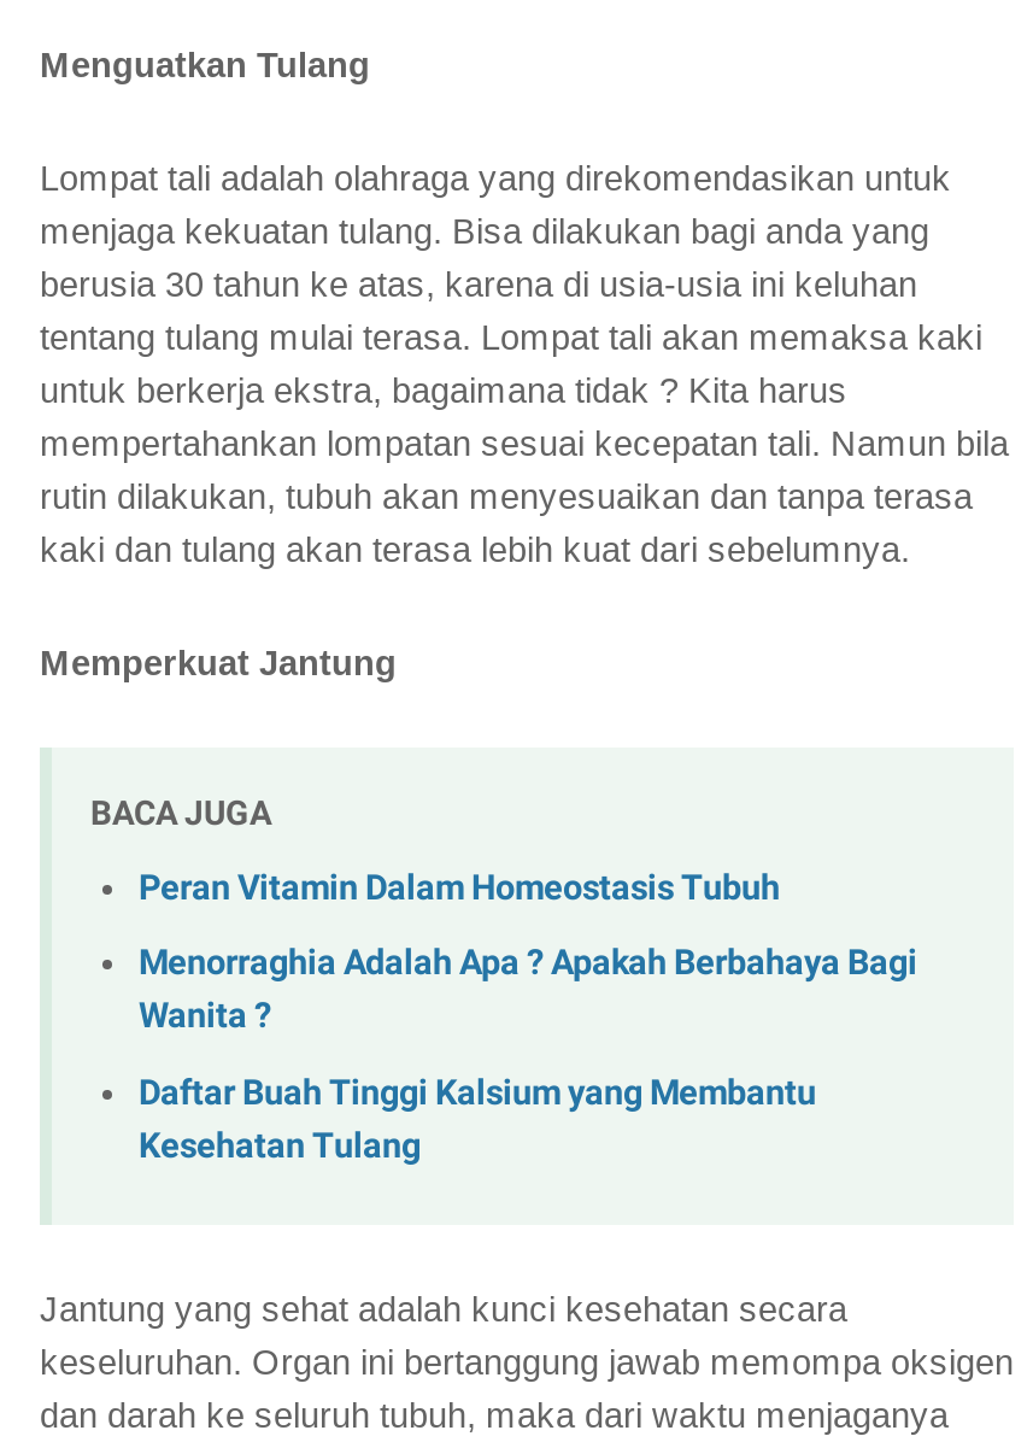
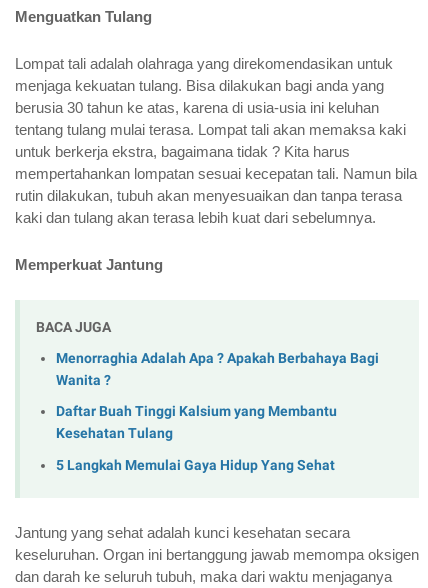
- Peran Vitamin Dalam Homeostasis Tubuh

moved up: Menorraghia Adalah Apa ? Apakah Berbahaya Bagi | Wanita ? | Daftar Buah Tinggi Kalsium yang Membantu | Kesehatan Tulang

+ 5 Langkah Memulai Gaya Hidup Yang Sehat
